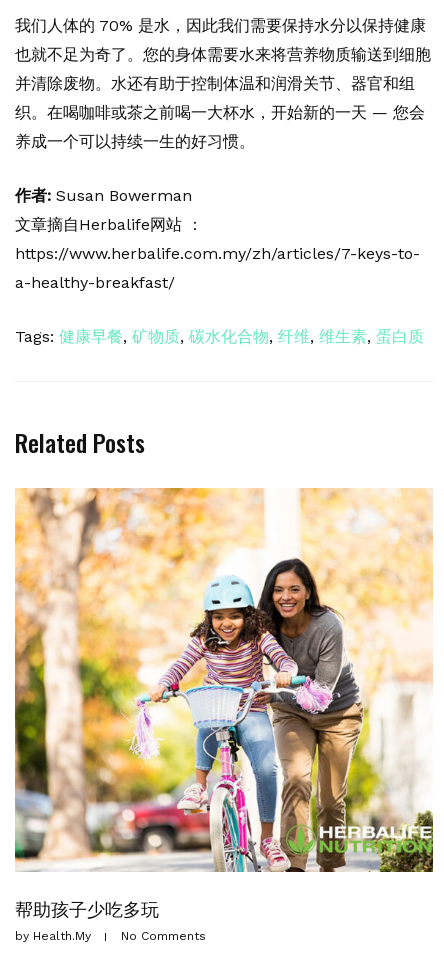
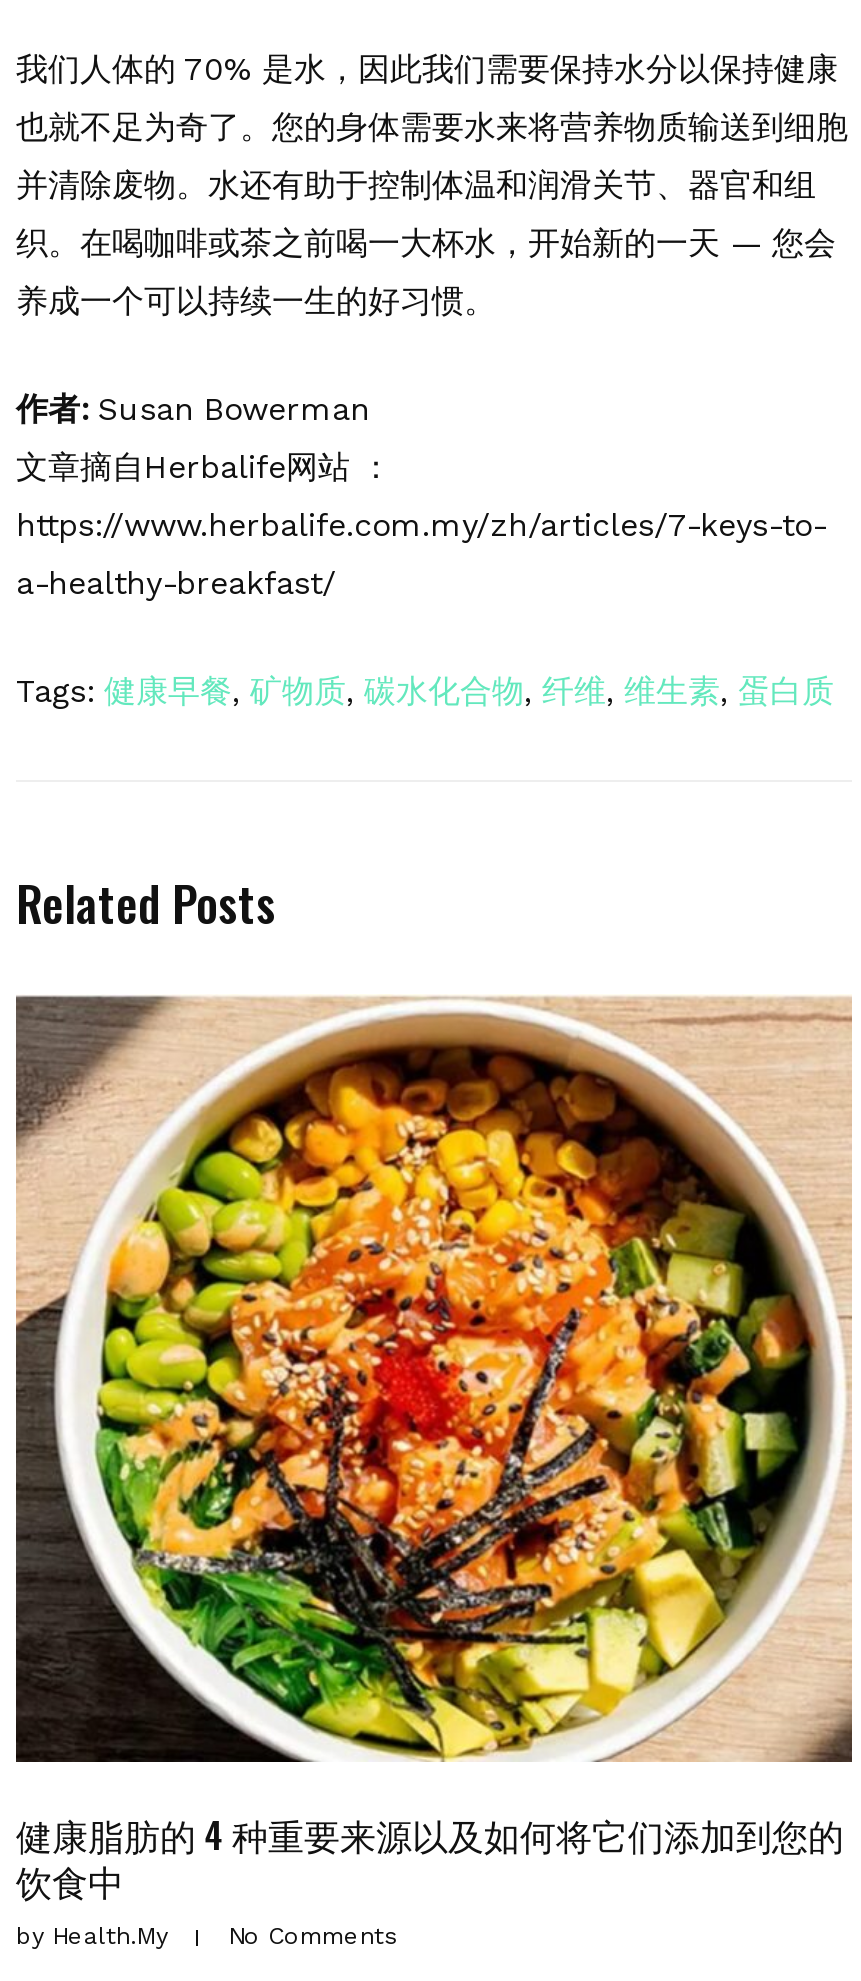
- [image]
- 帮助孩子少吃多玩
+ [image]
+ 健康脂肪的 4 种重要来源以及如何将它们添加到您的
+ 饮食中
